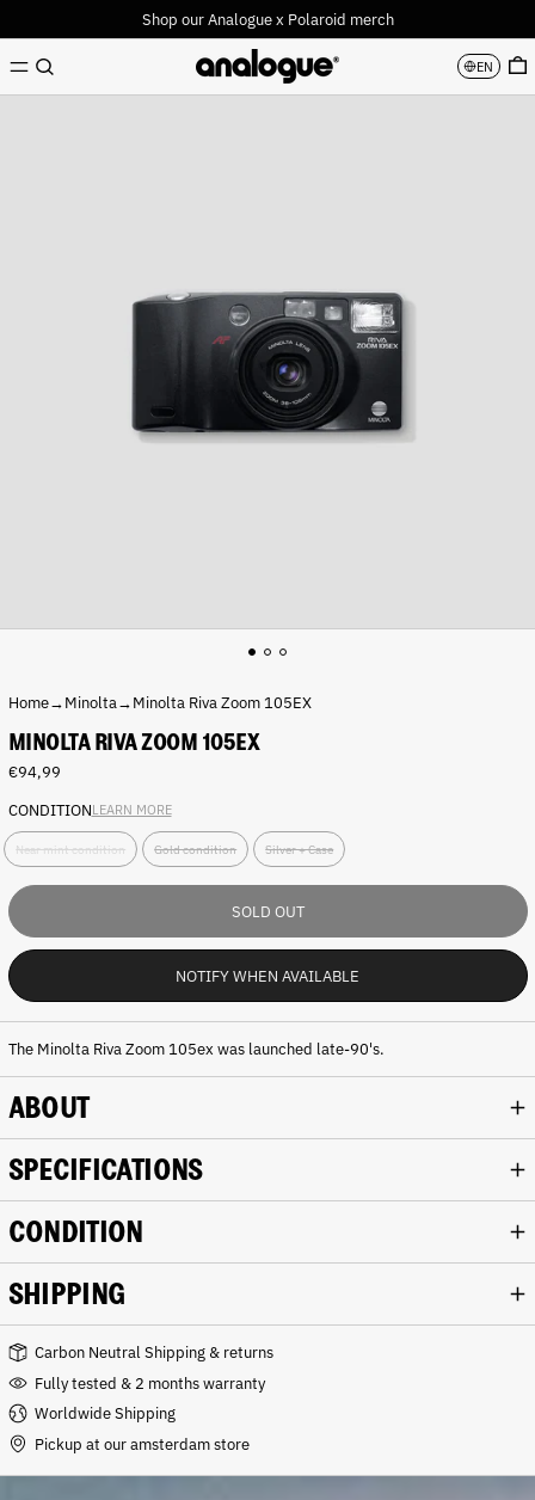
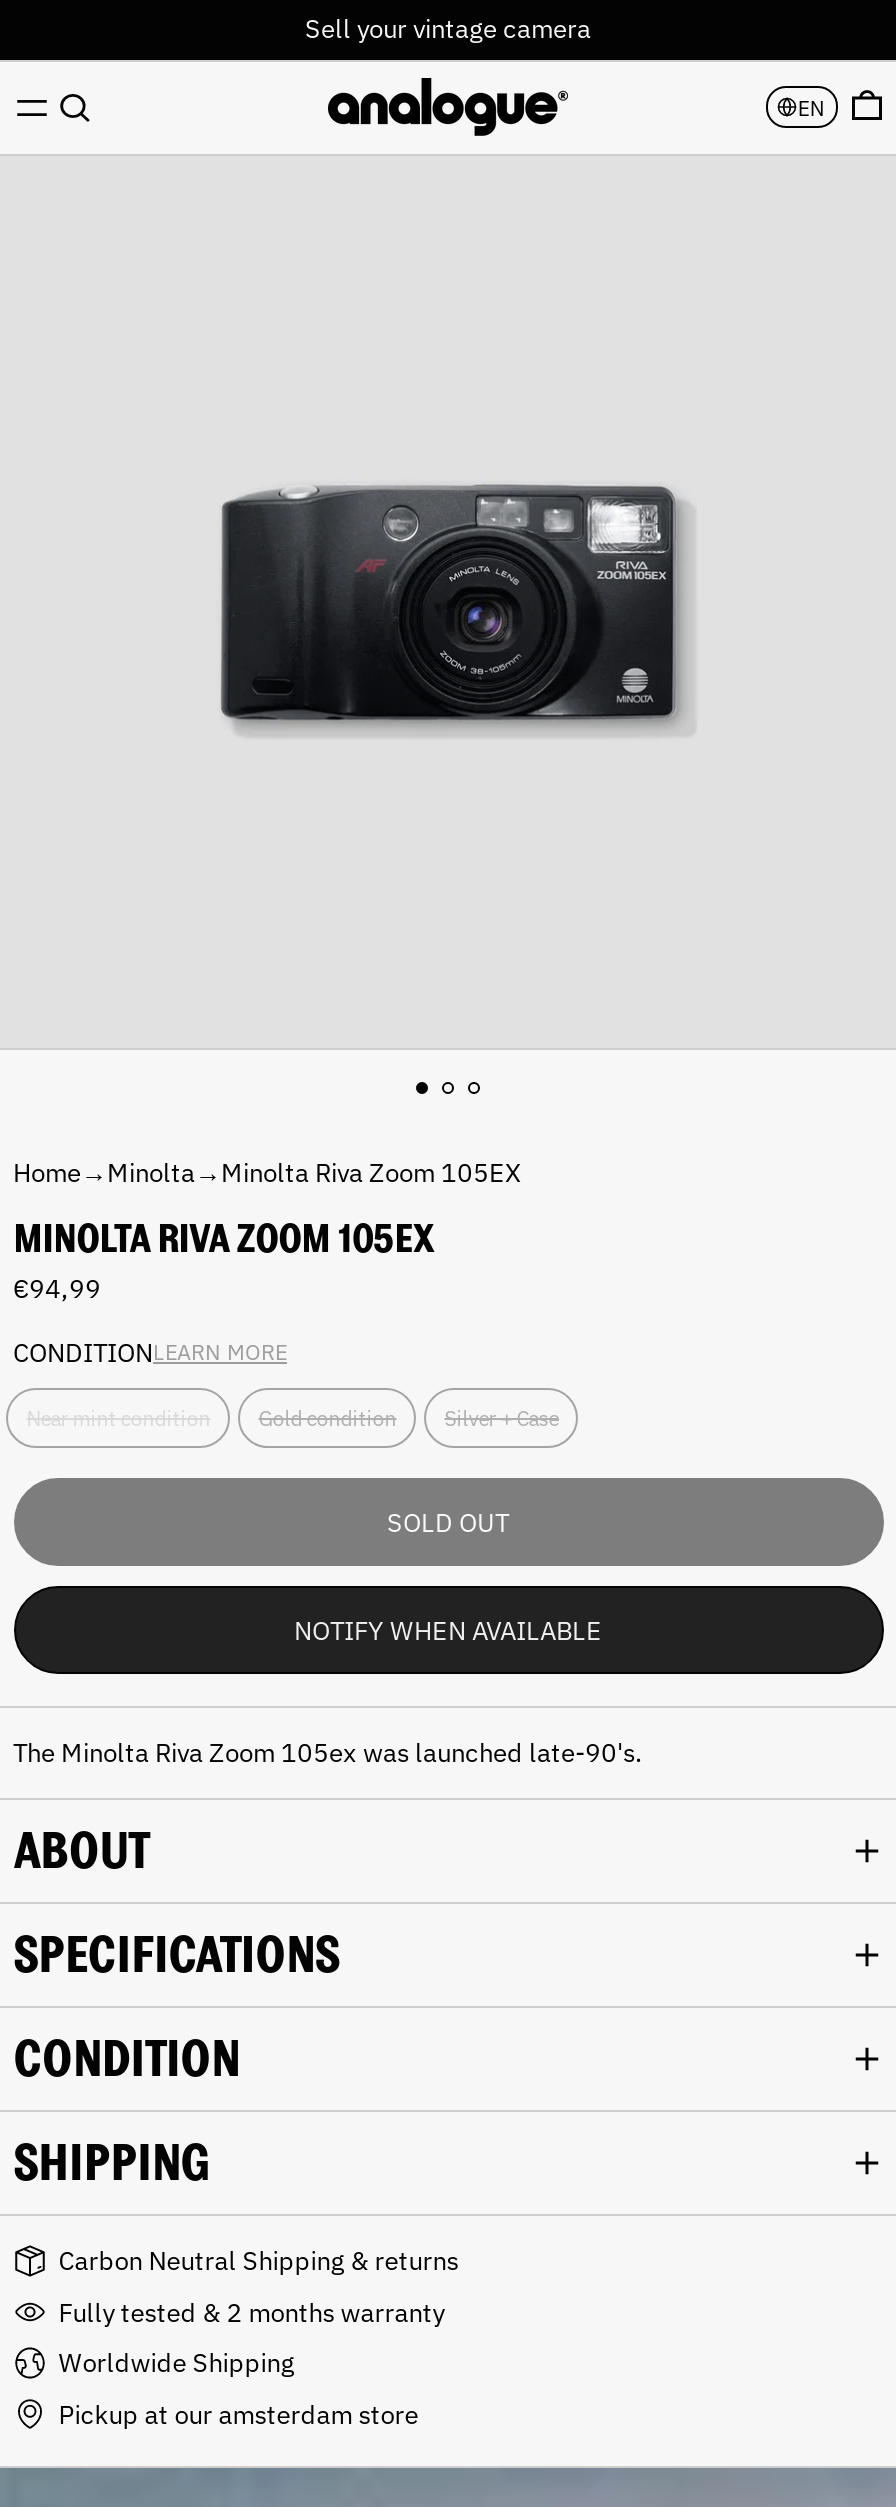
- Shop our Analogue x Polaroid merch
+ Sell your vintage camera
